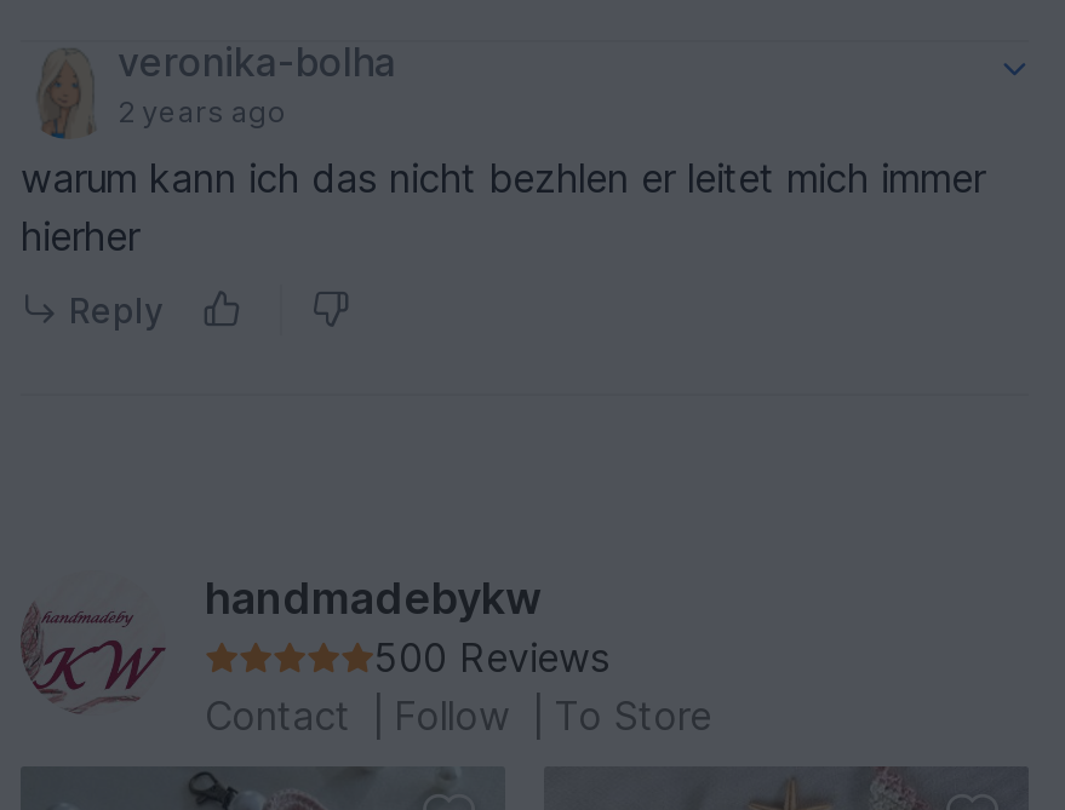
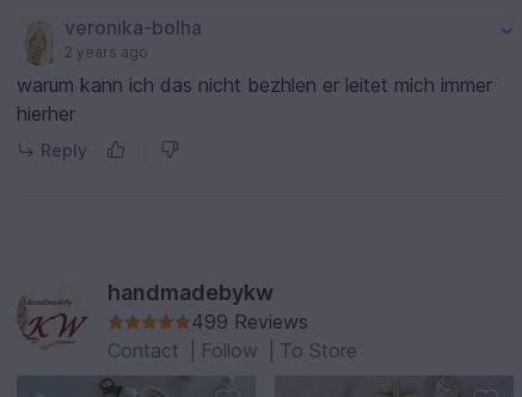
- 500 Reviews
+ 499 Reviews
